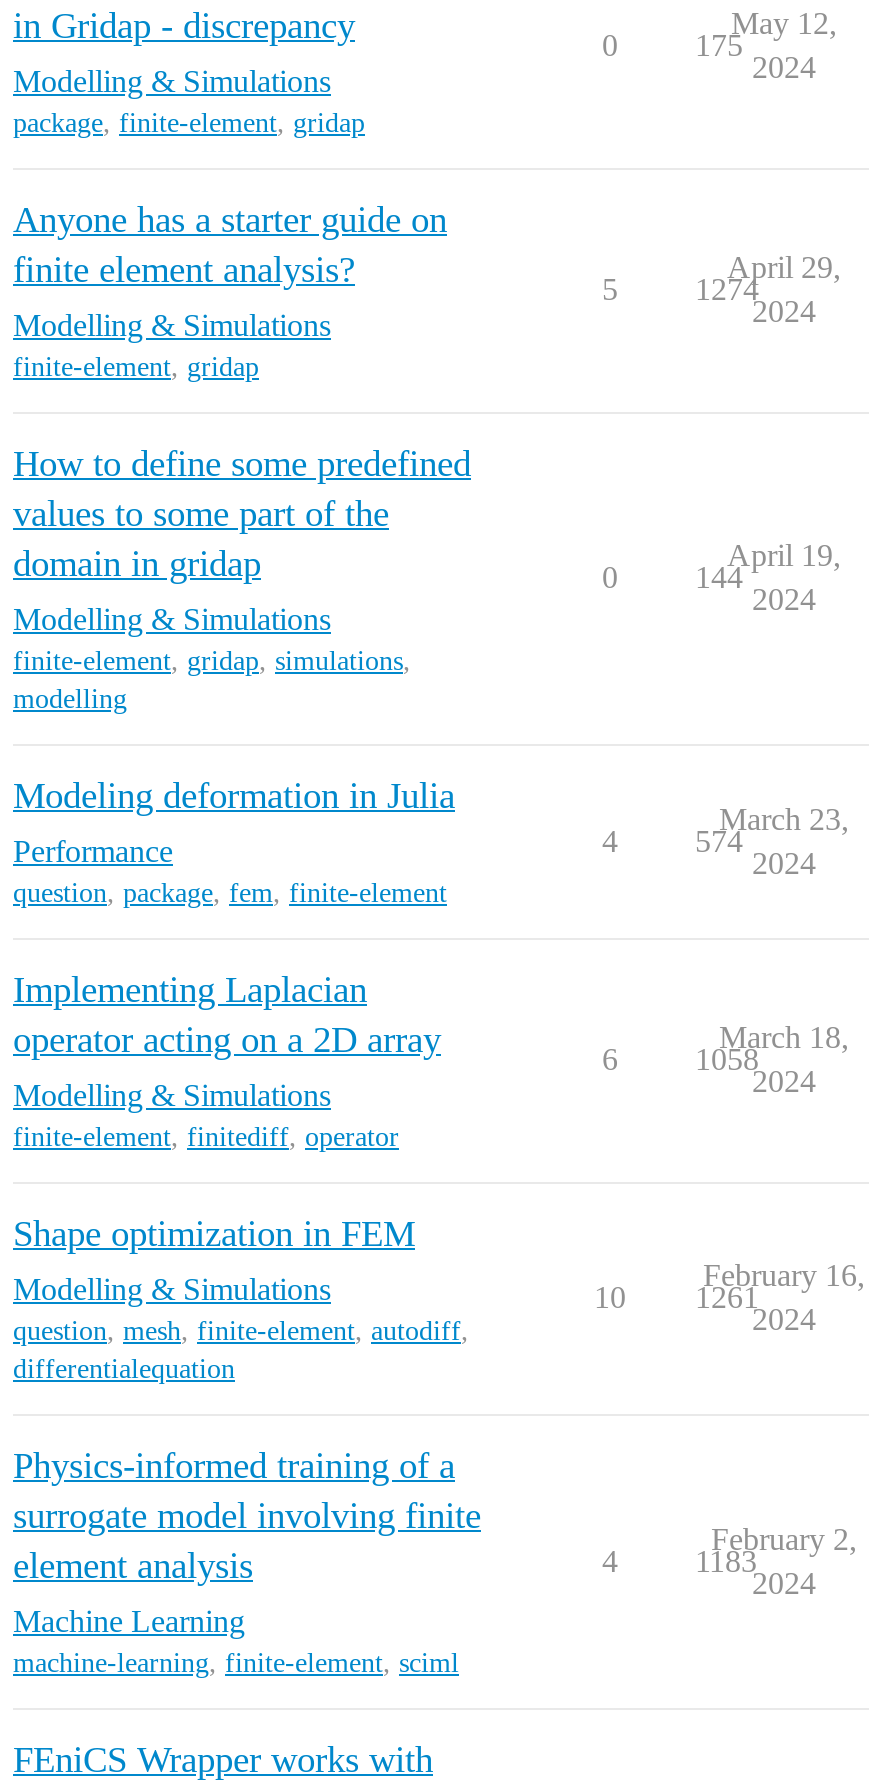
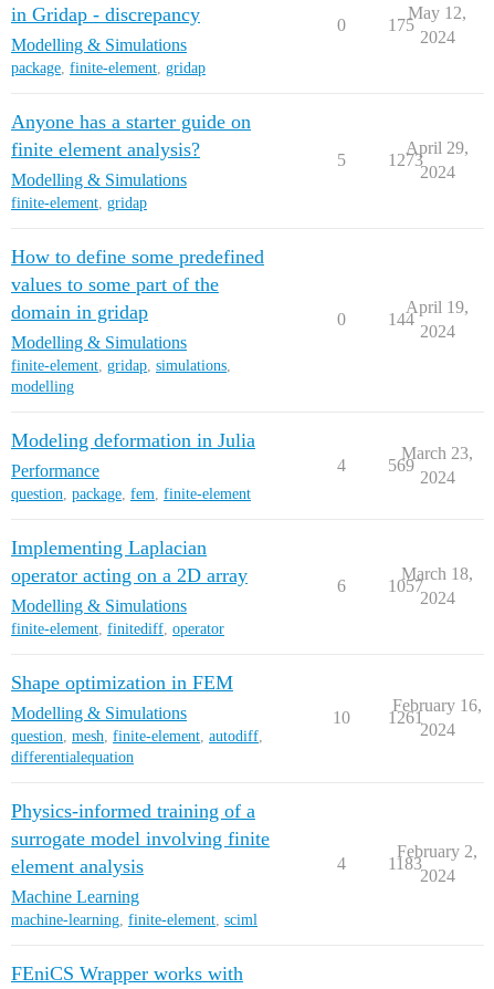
- 1274
+ 1273

- 574
+ 569

- 1058
+ 1057
